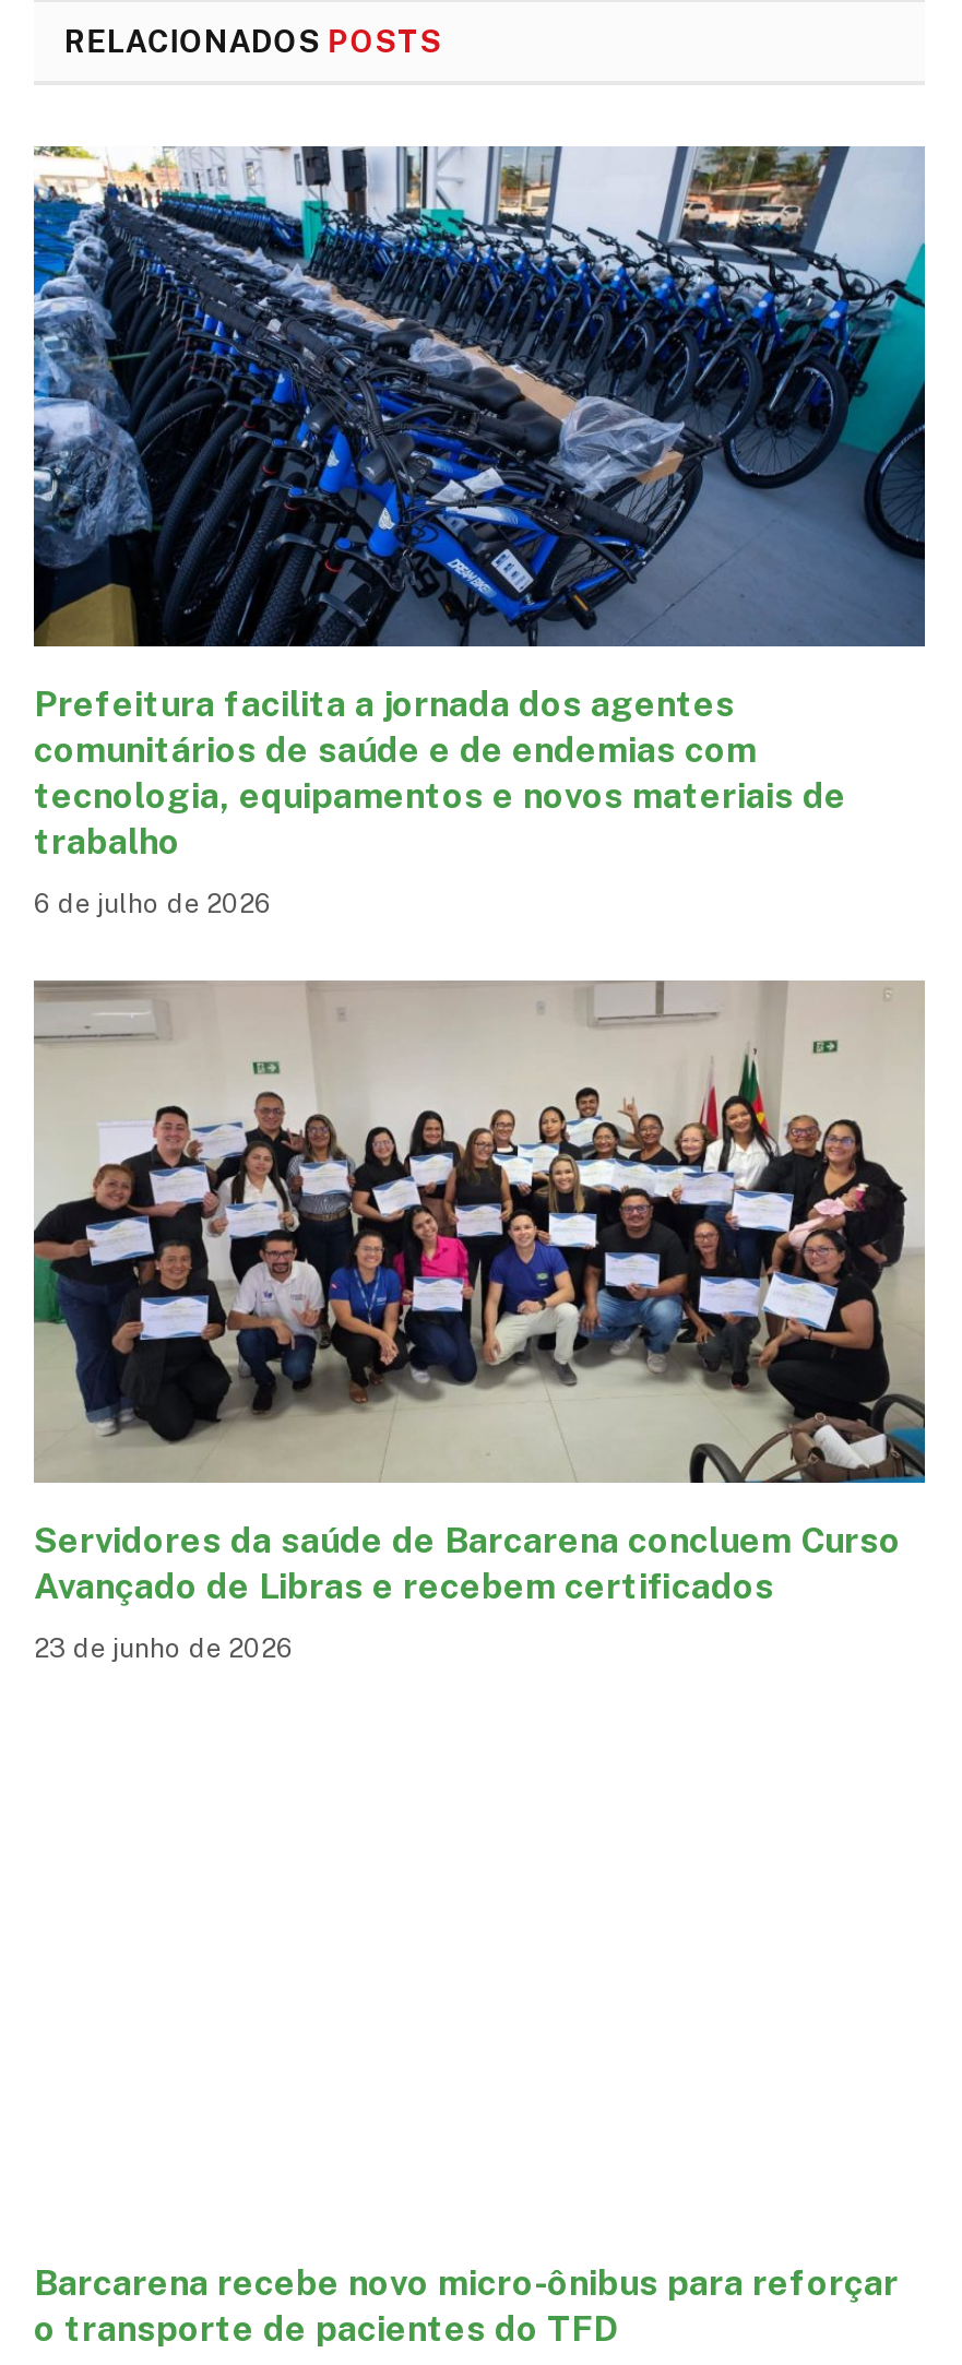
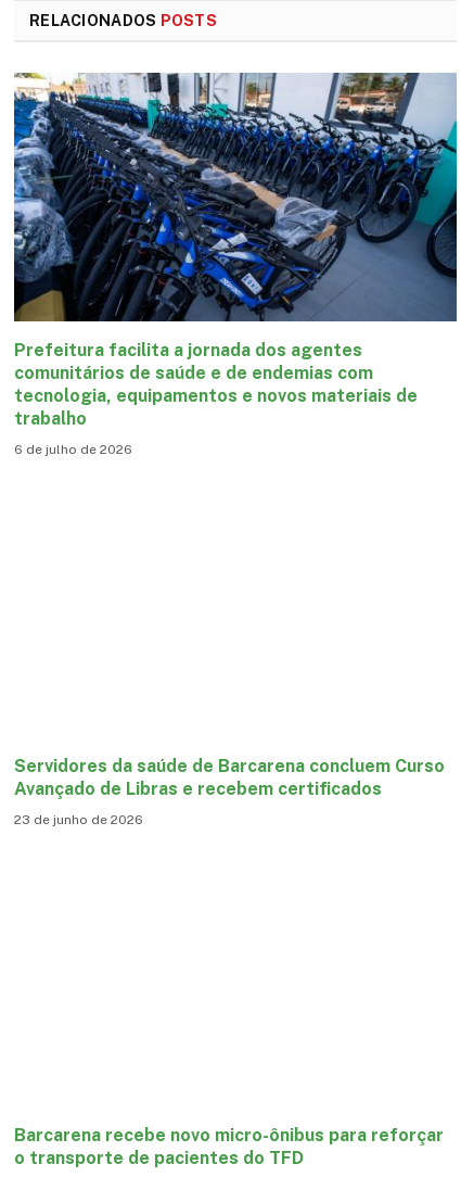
- [image]
